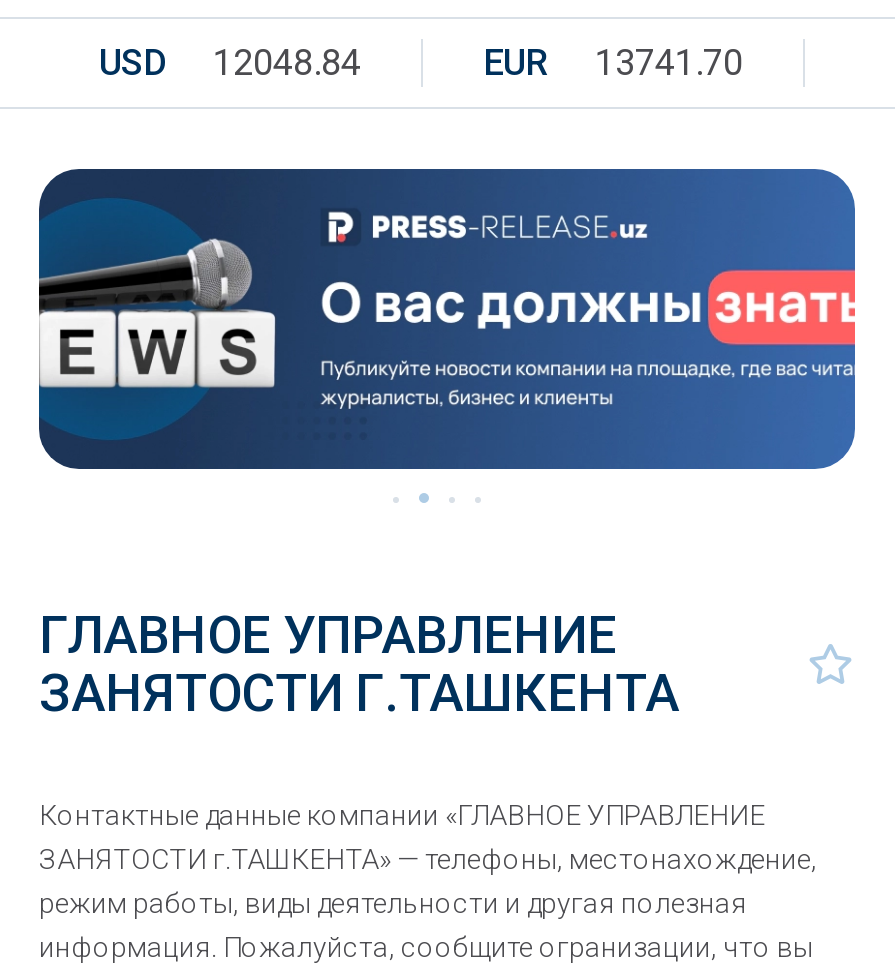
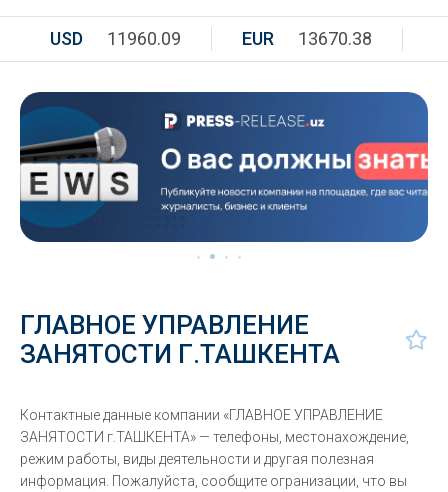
- USD 12048.84
+ USD 11960.09

- EUR 13741.70
+ EUR 13670.38
